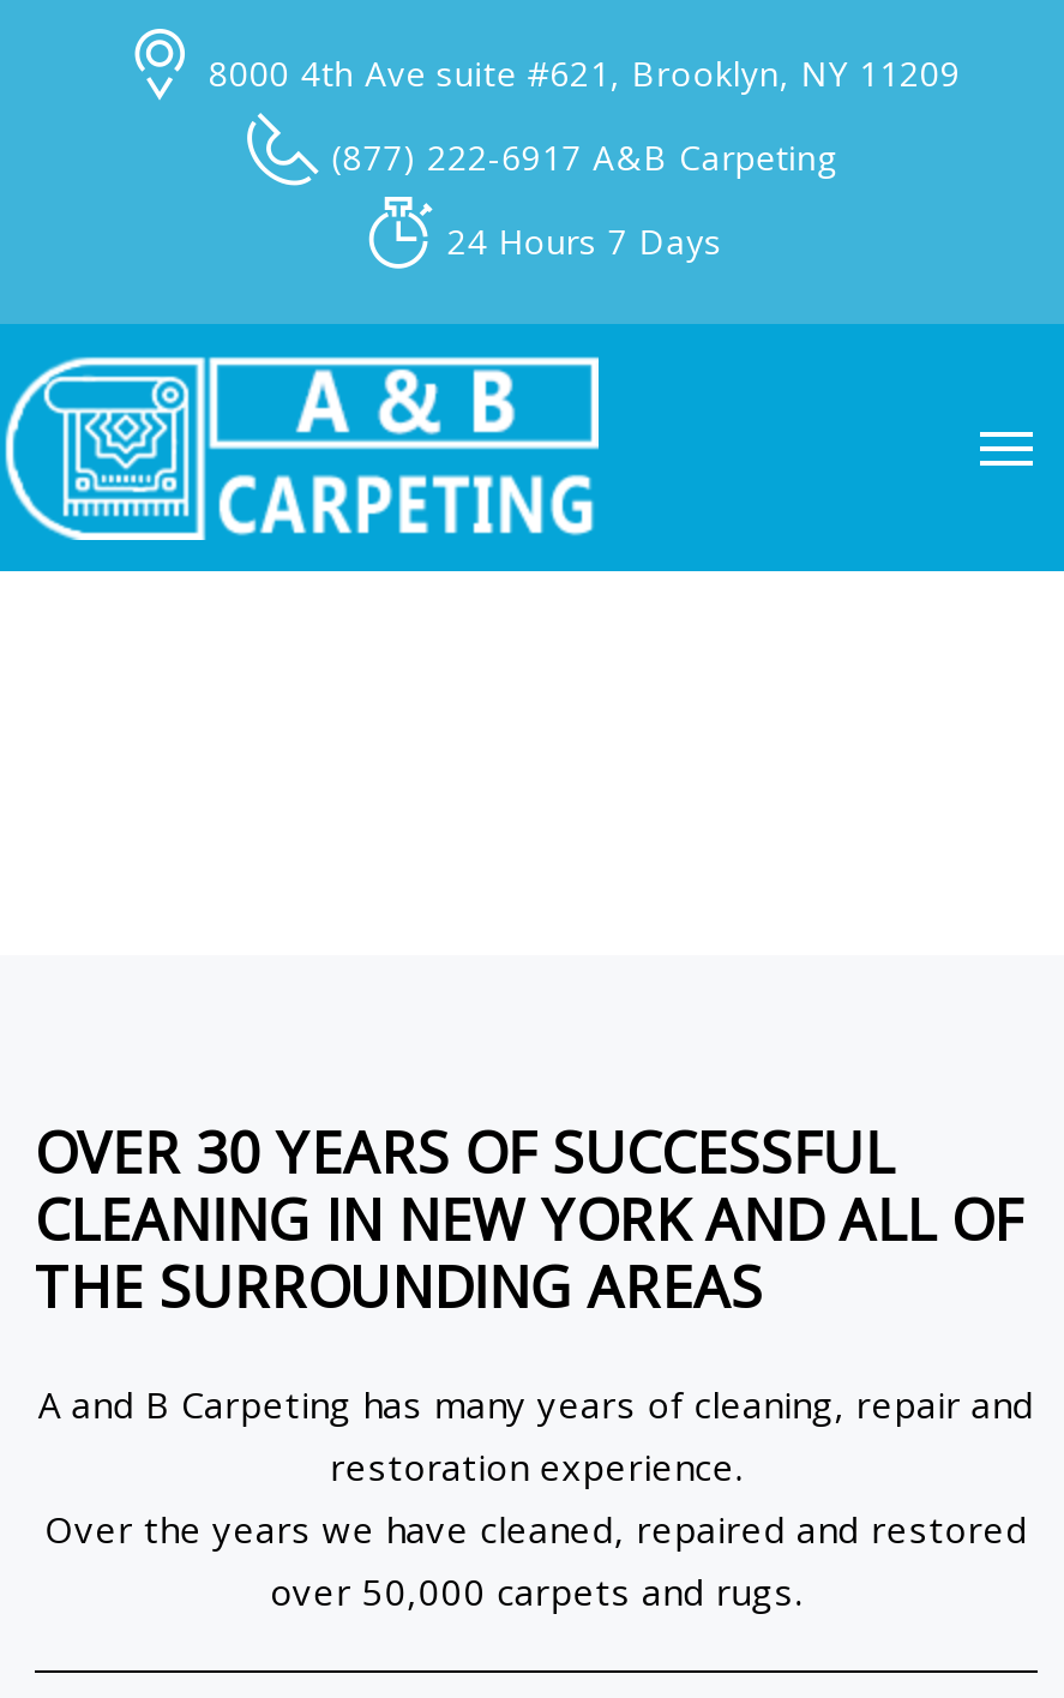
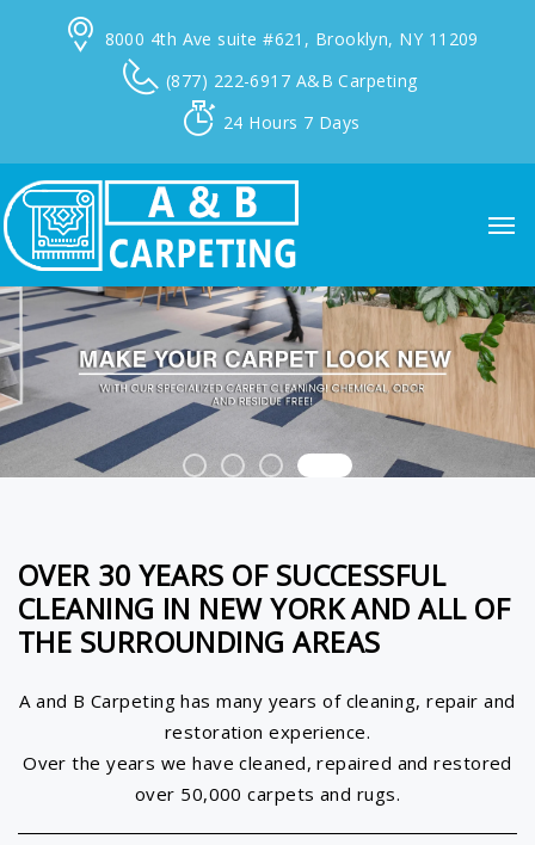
+ [image]
